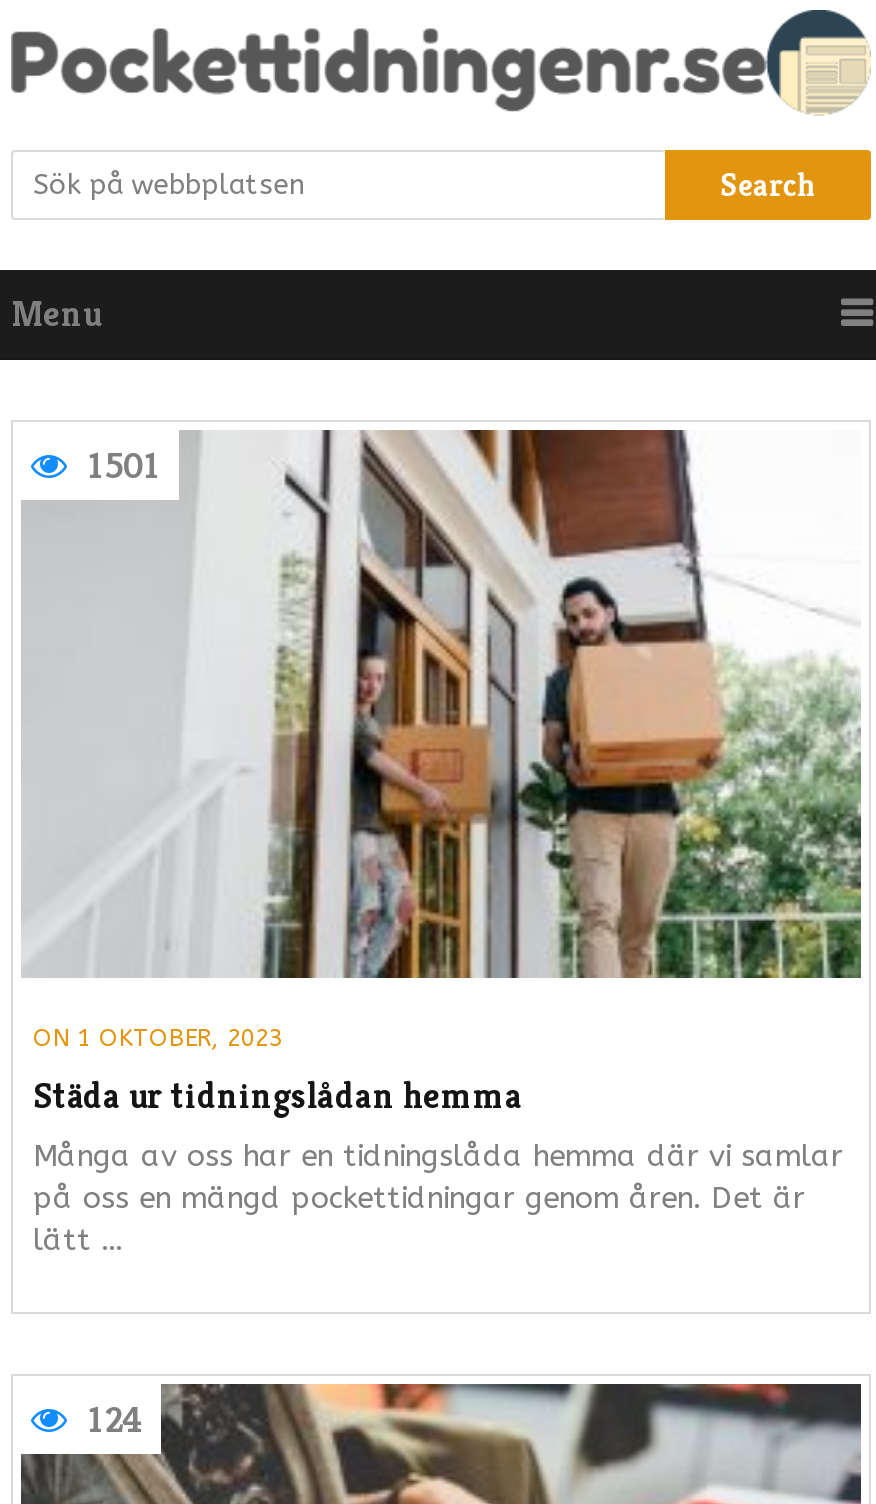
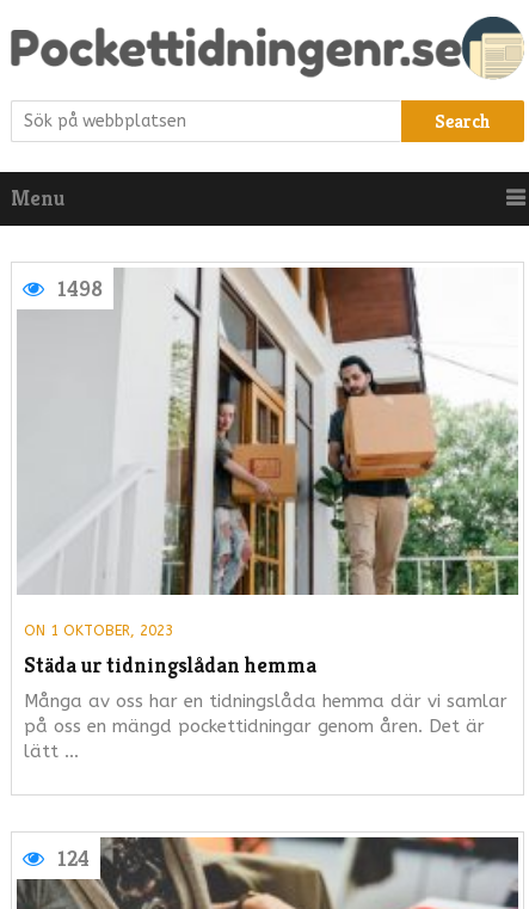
- 1501
+ 1498
